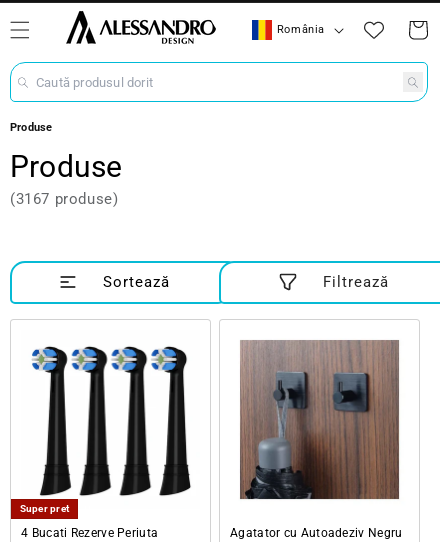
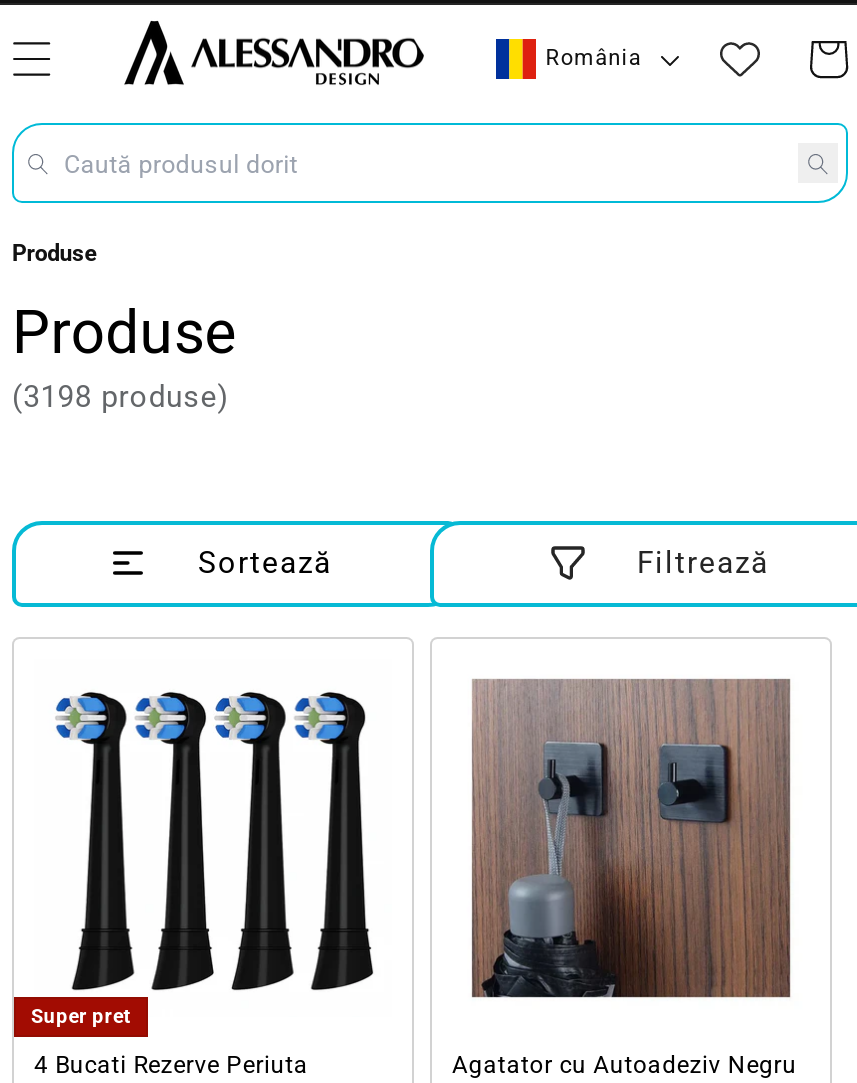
- (3167 produse)
+ (3198 produse)
